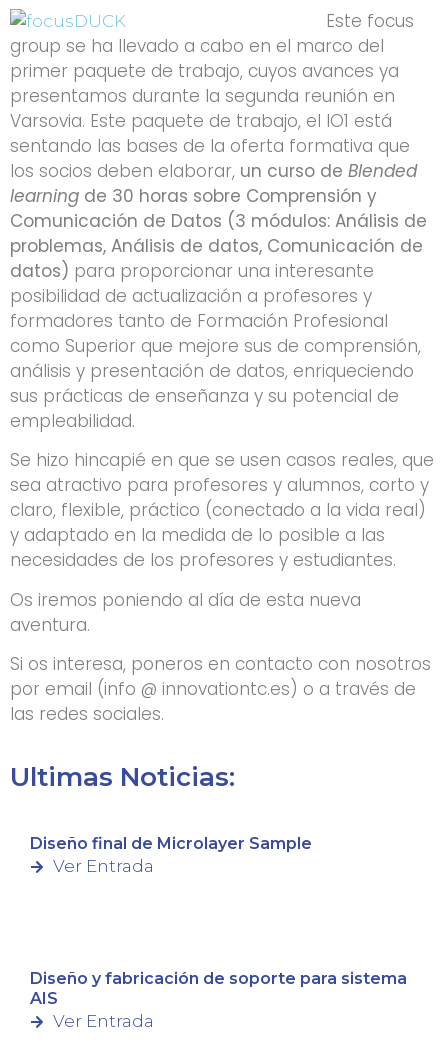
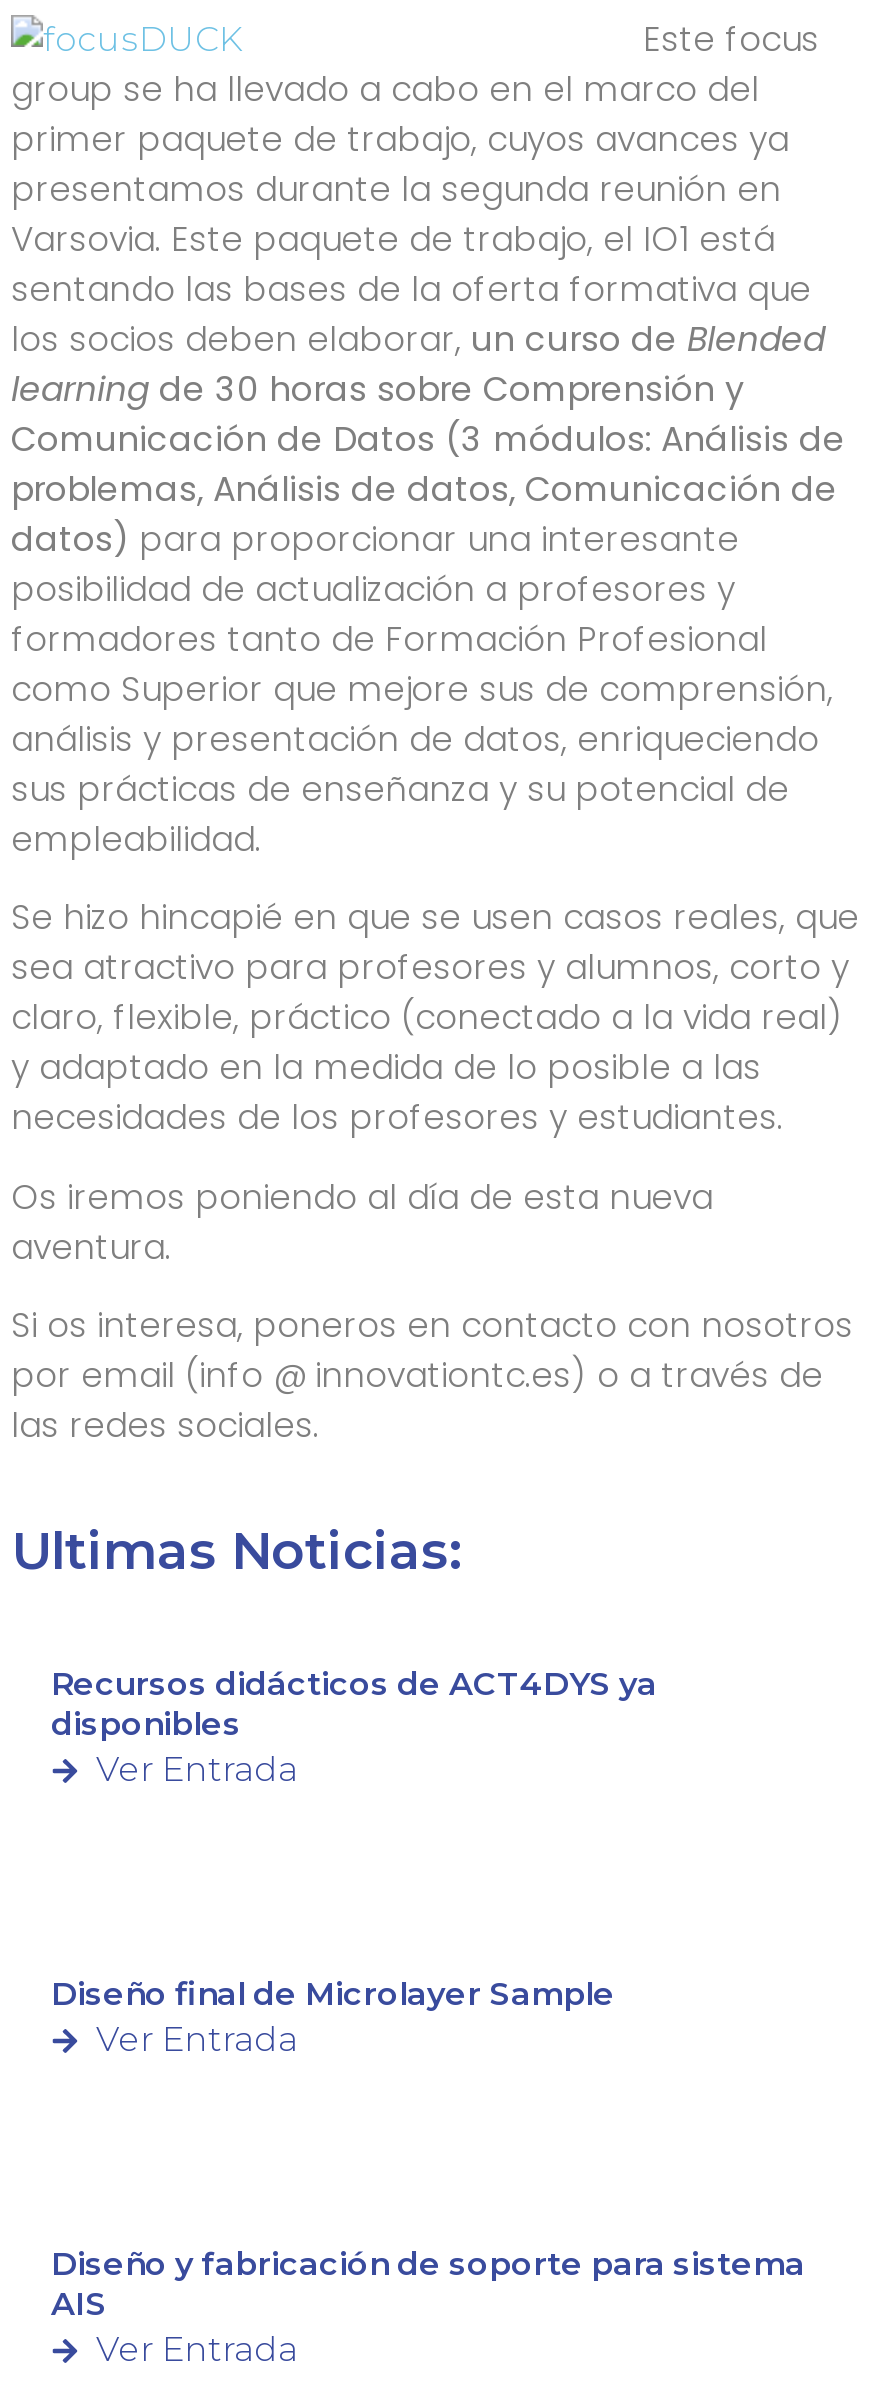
+ Recursos didácticos de ACT4DYS ya
+ disponibles
+ Ver Entrada
